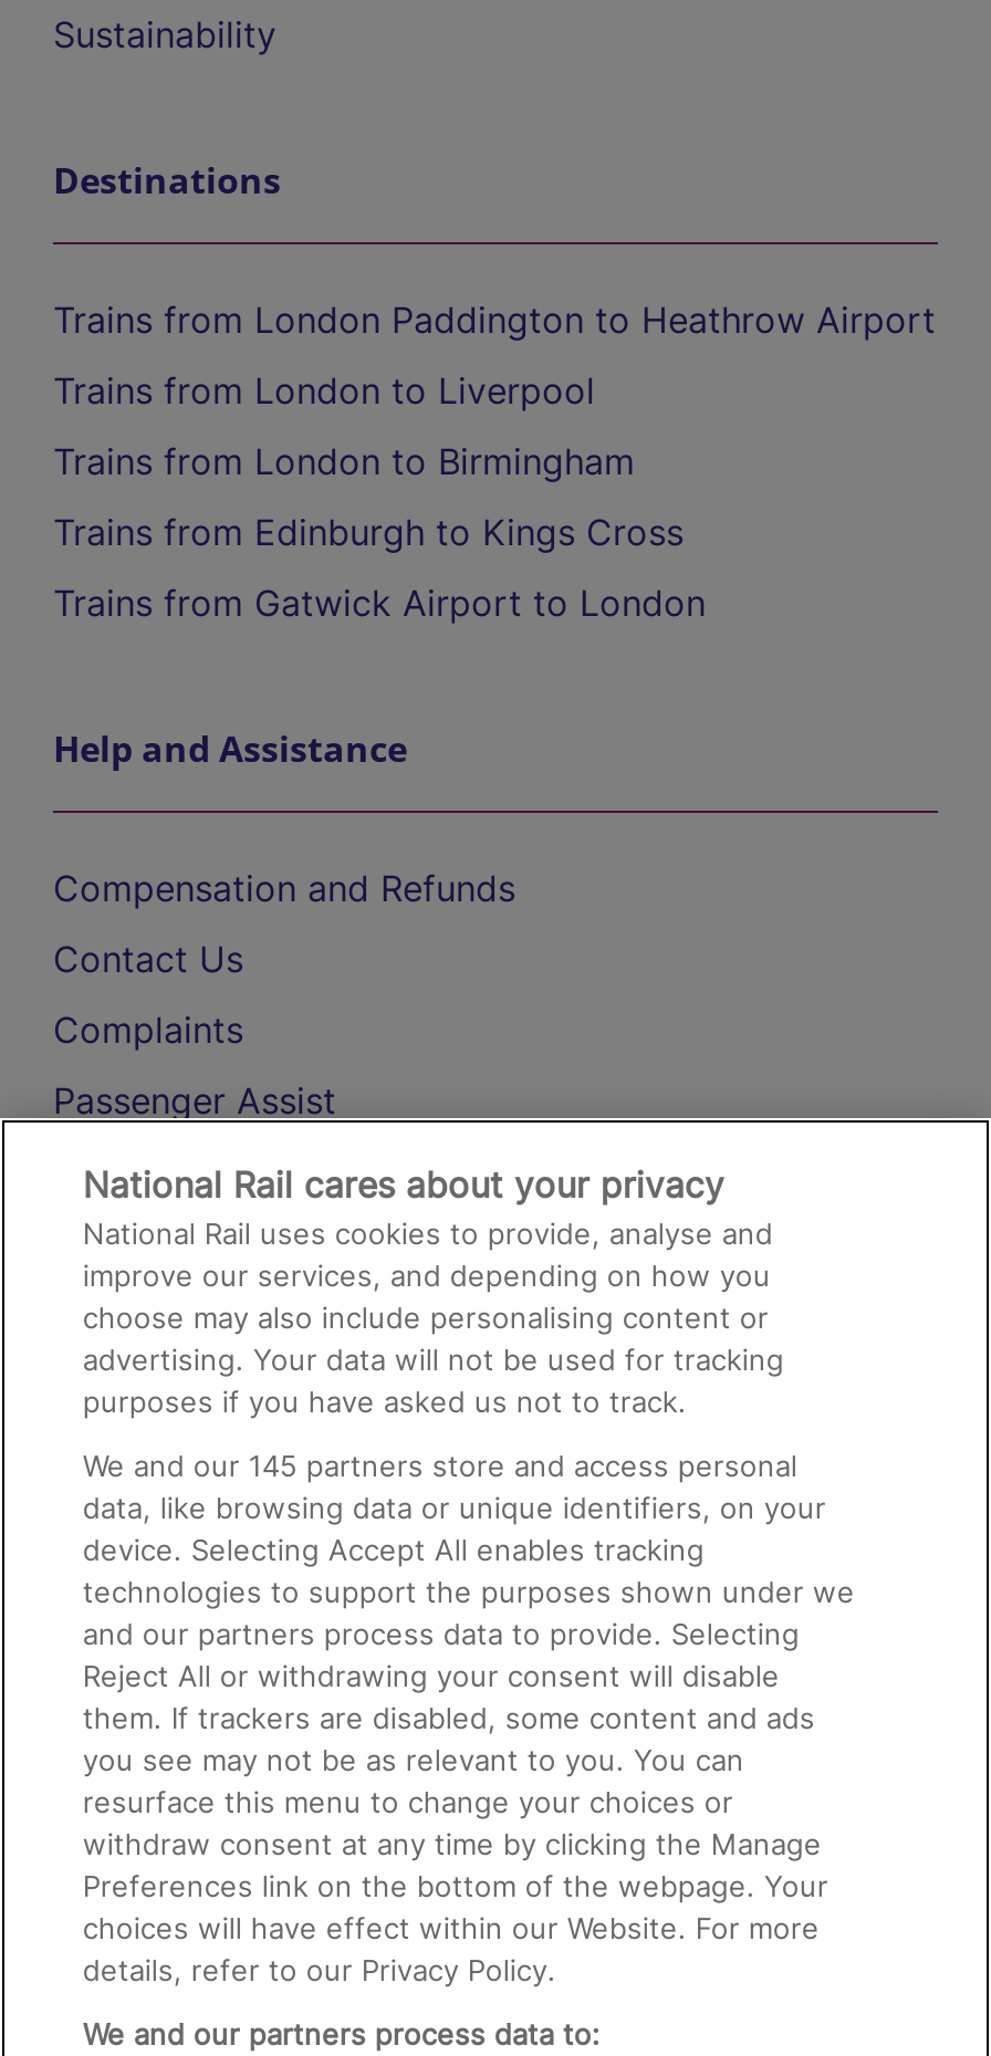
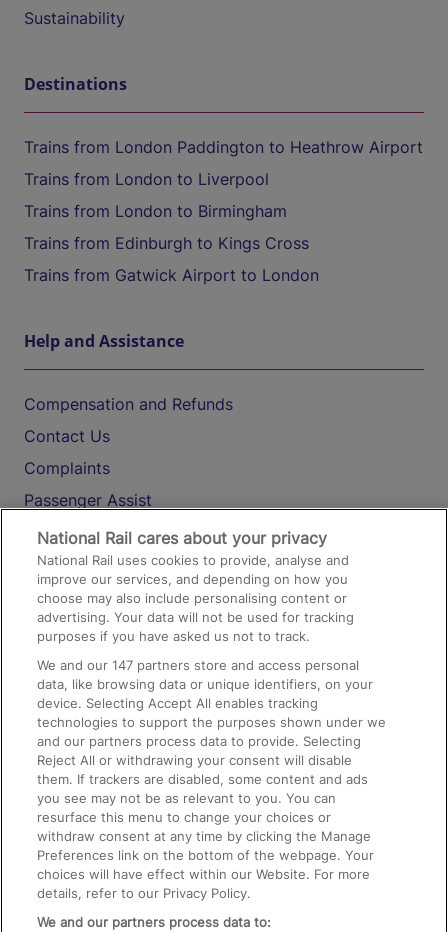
- We and our 145 partners store and access personal
+ We and our 147 partners store and access personal
